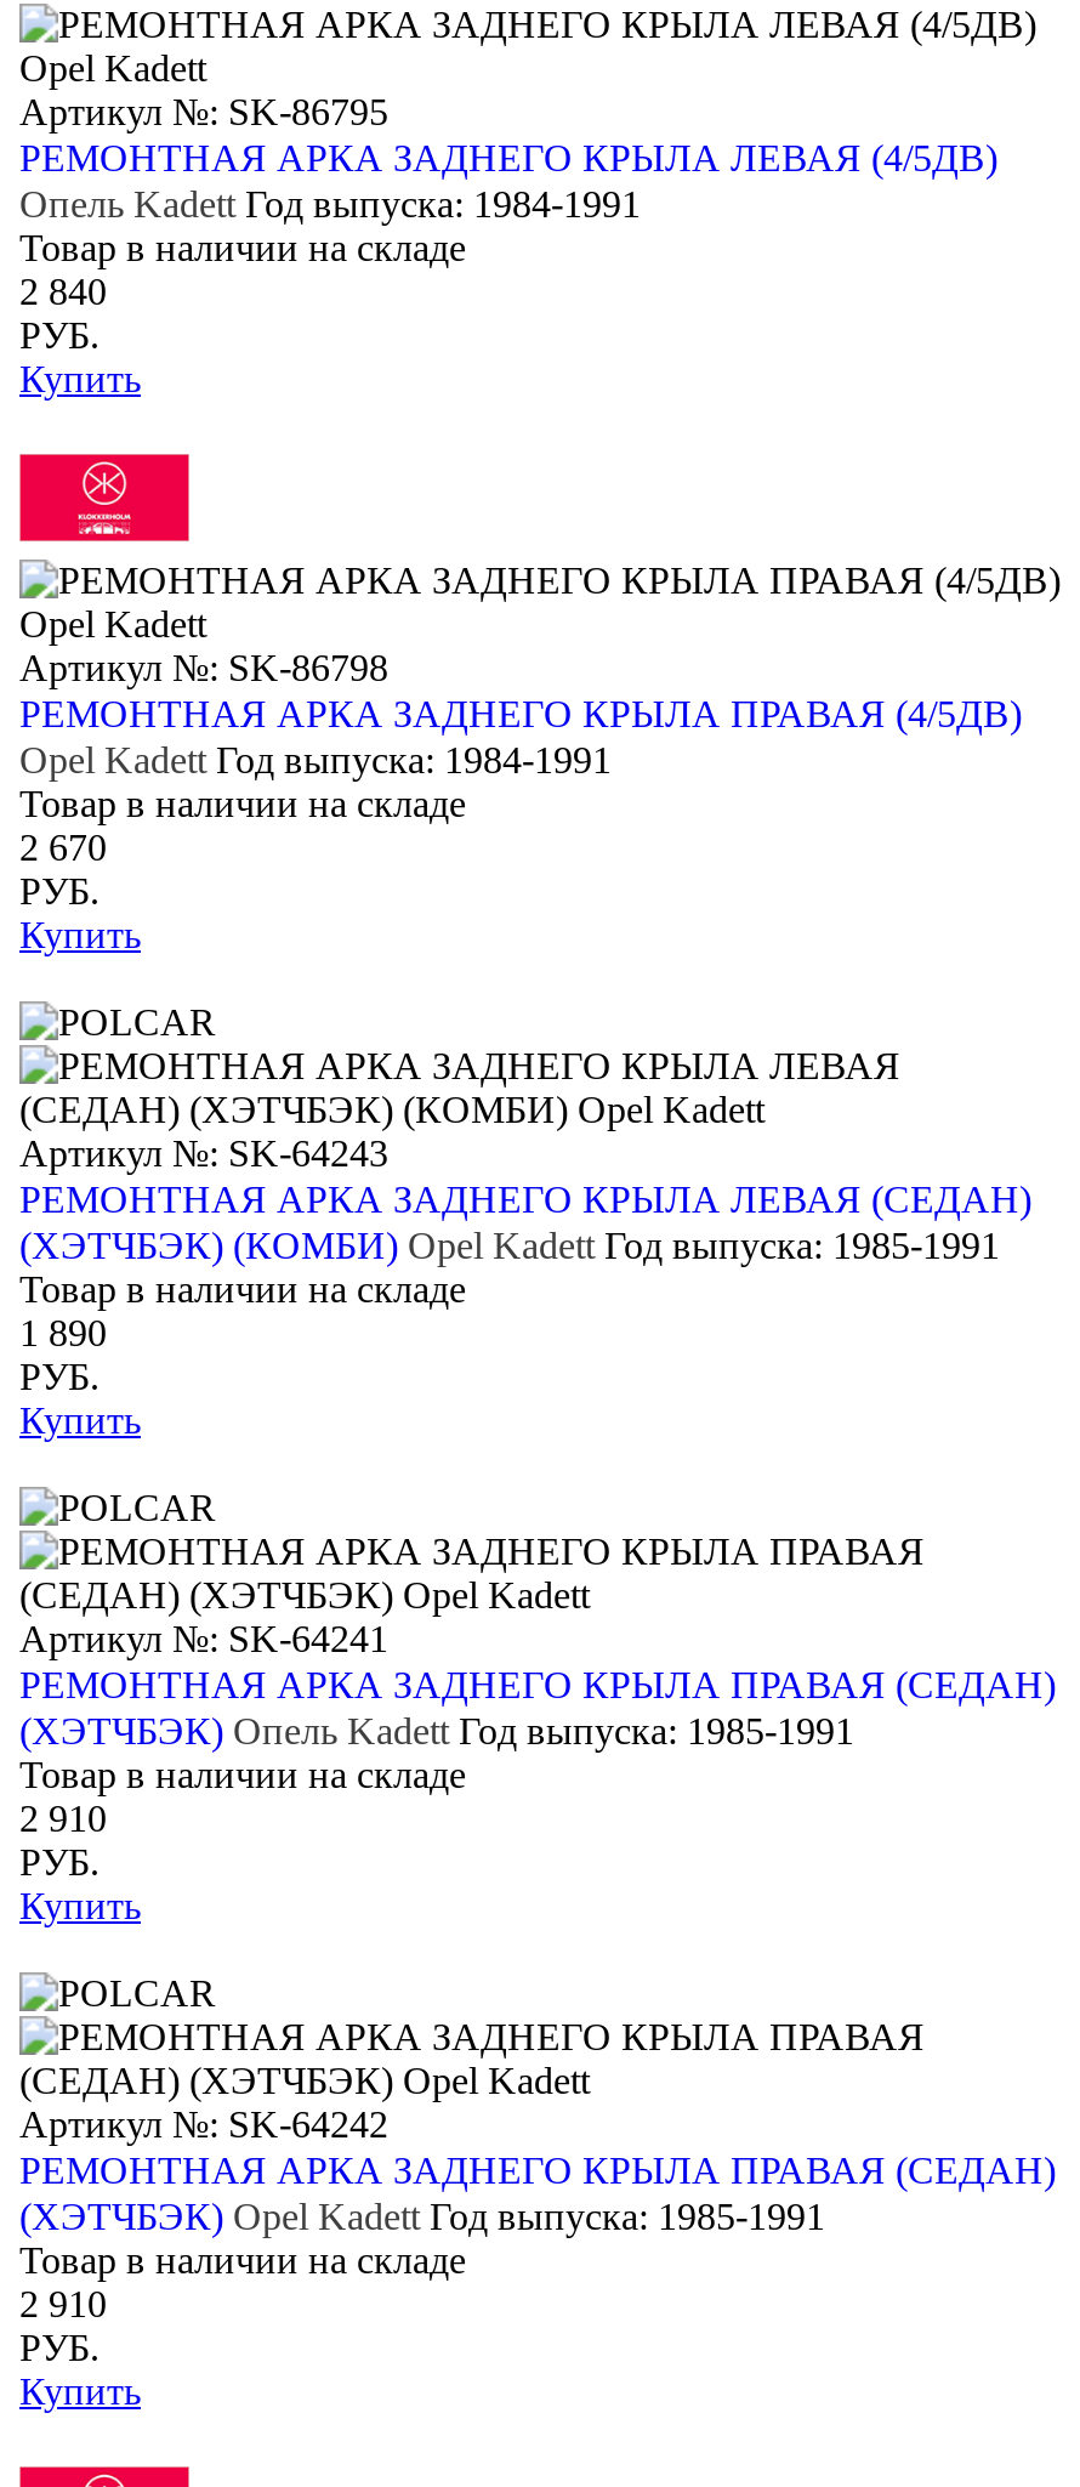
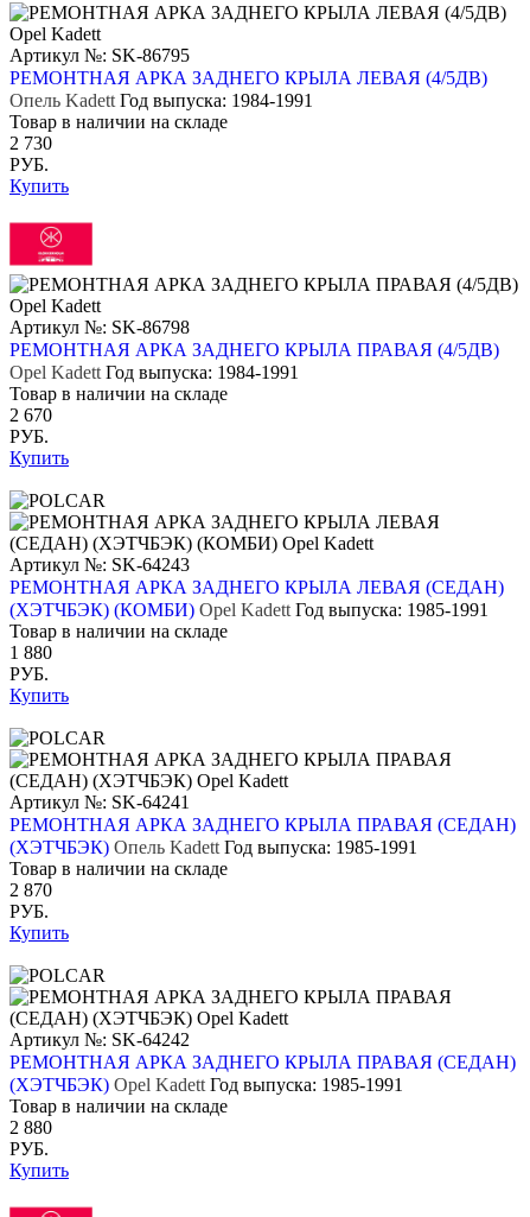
- 2 840
+ 2 730

- 1 890
+ 1 880

- 2 910
+ 2 870

- 2 910
+ 2 880
